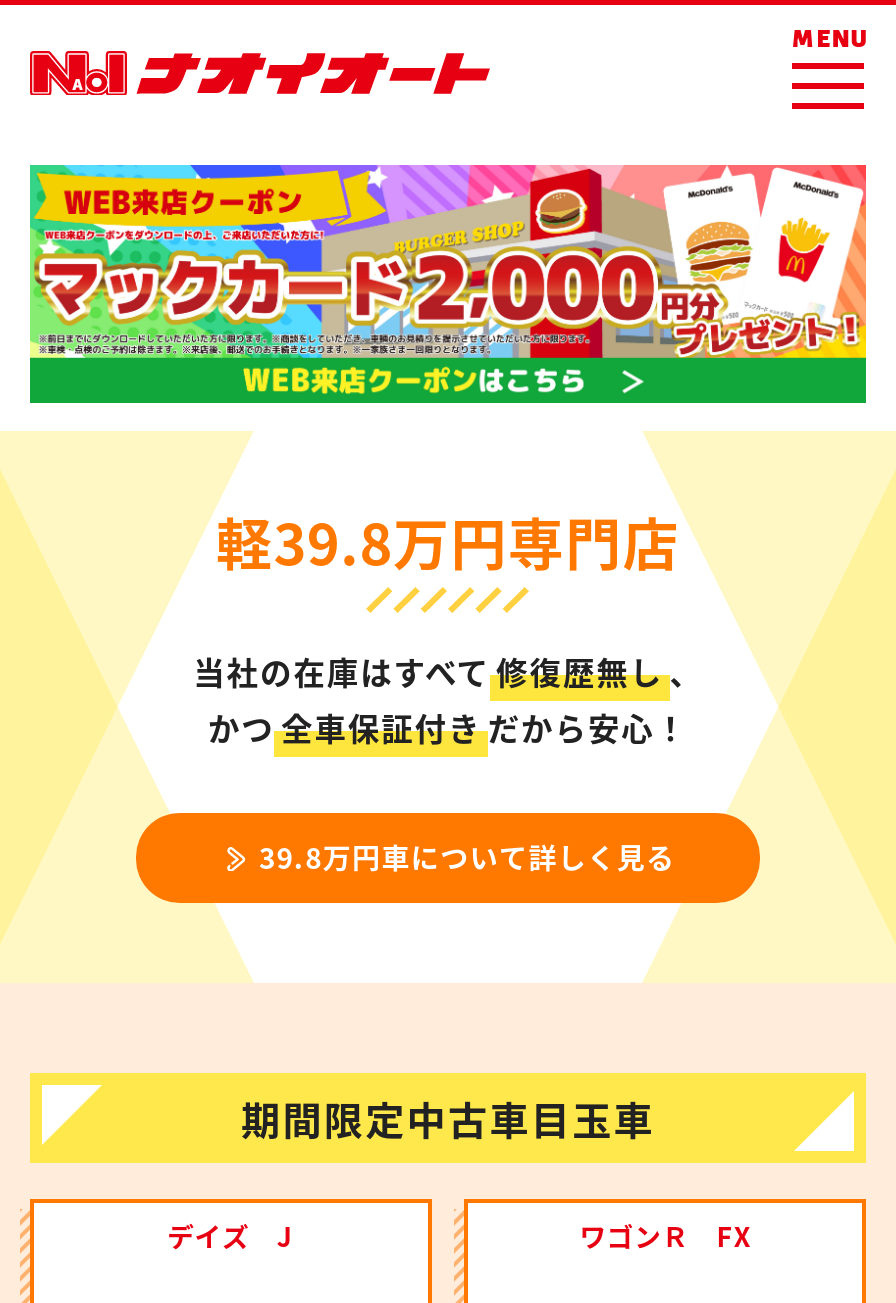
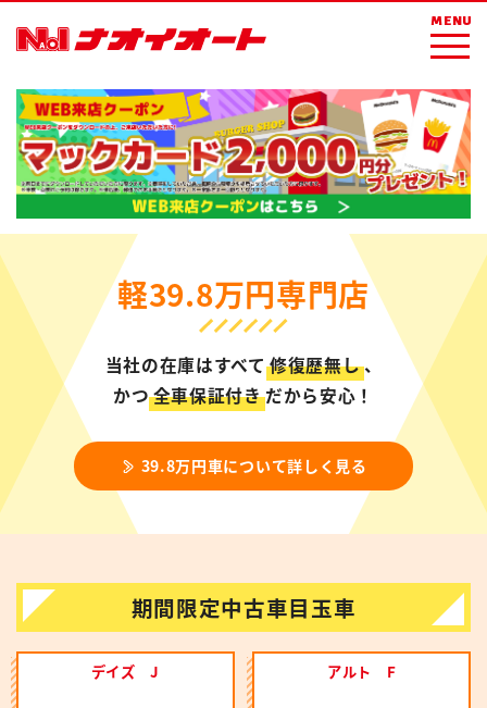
- ワゴンＲ FX
+ アルト F
